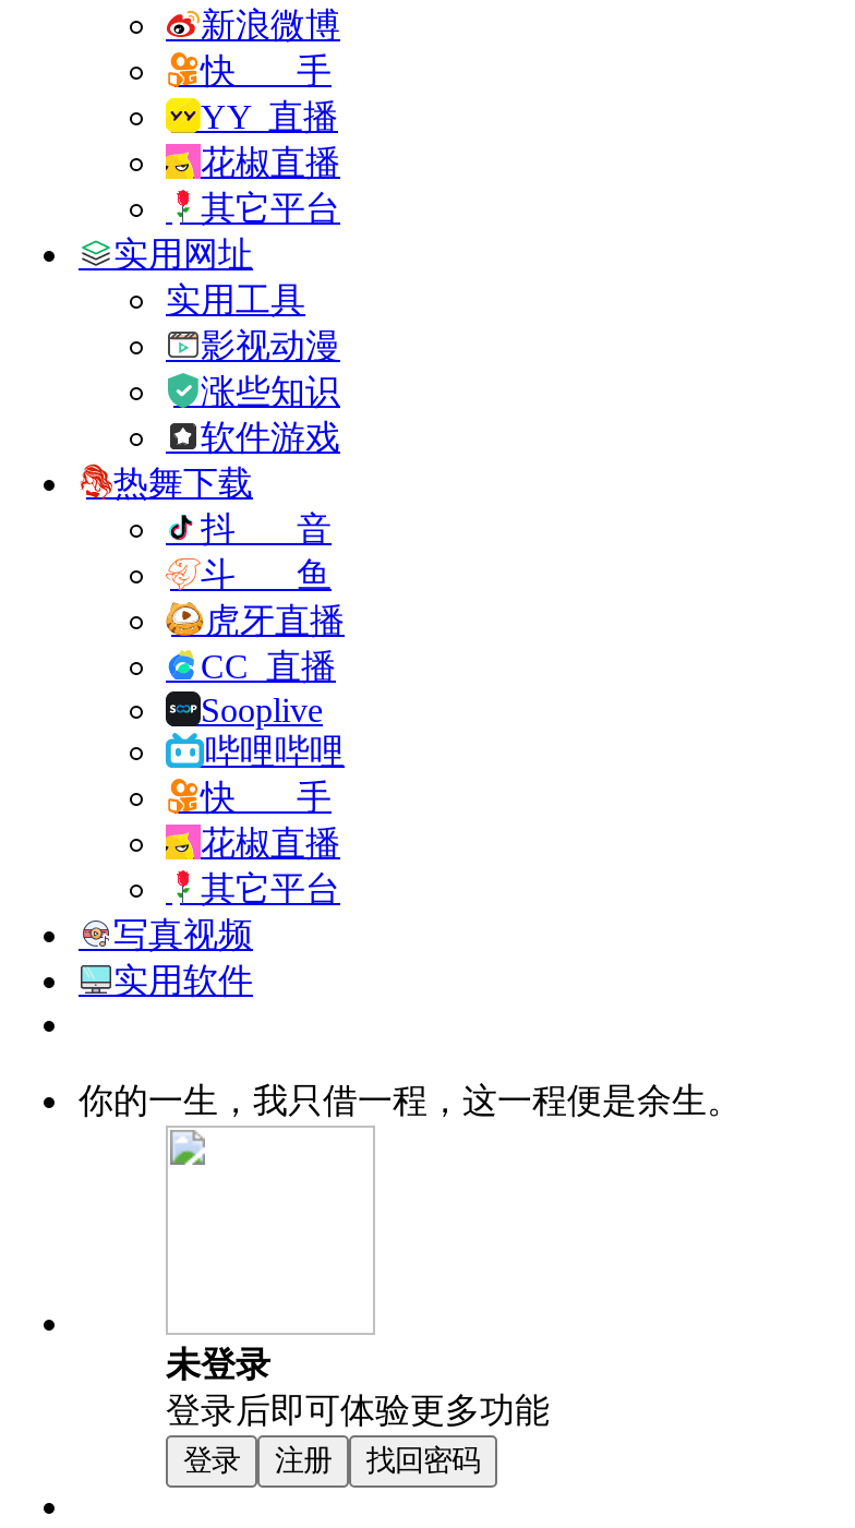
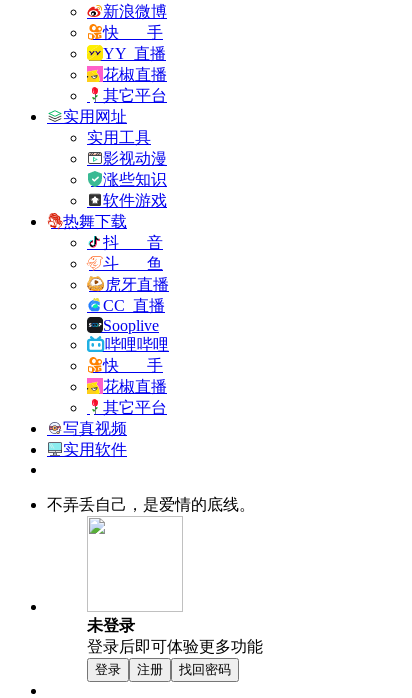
- 你的一生，我只借一程，这一程便是余生。
+ 不弄丢自己，是爱情的底线。
